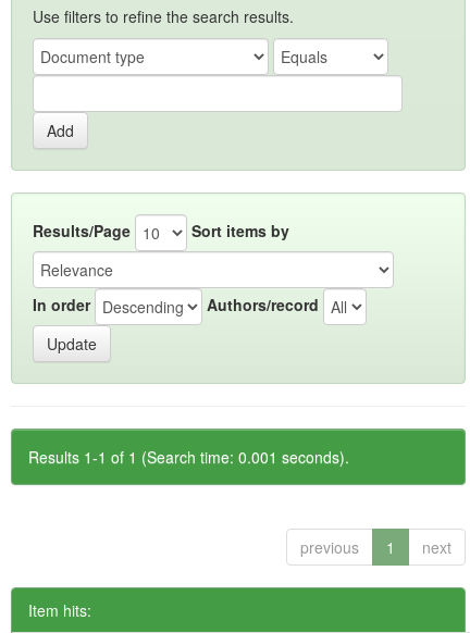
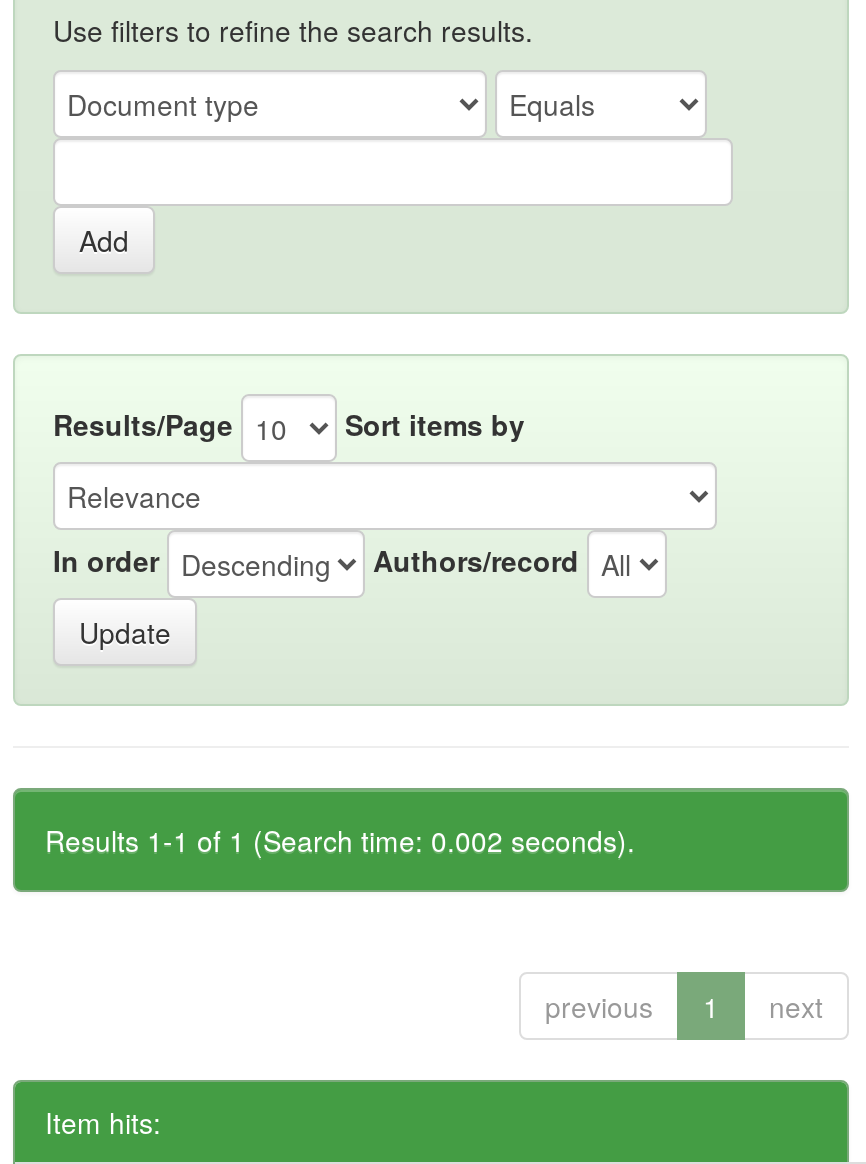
- Results 1-1 of 1 (Search time: 0.001 seconds).
+ Results 1-1 of 1 (Search time: 0.002 seconds).
